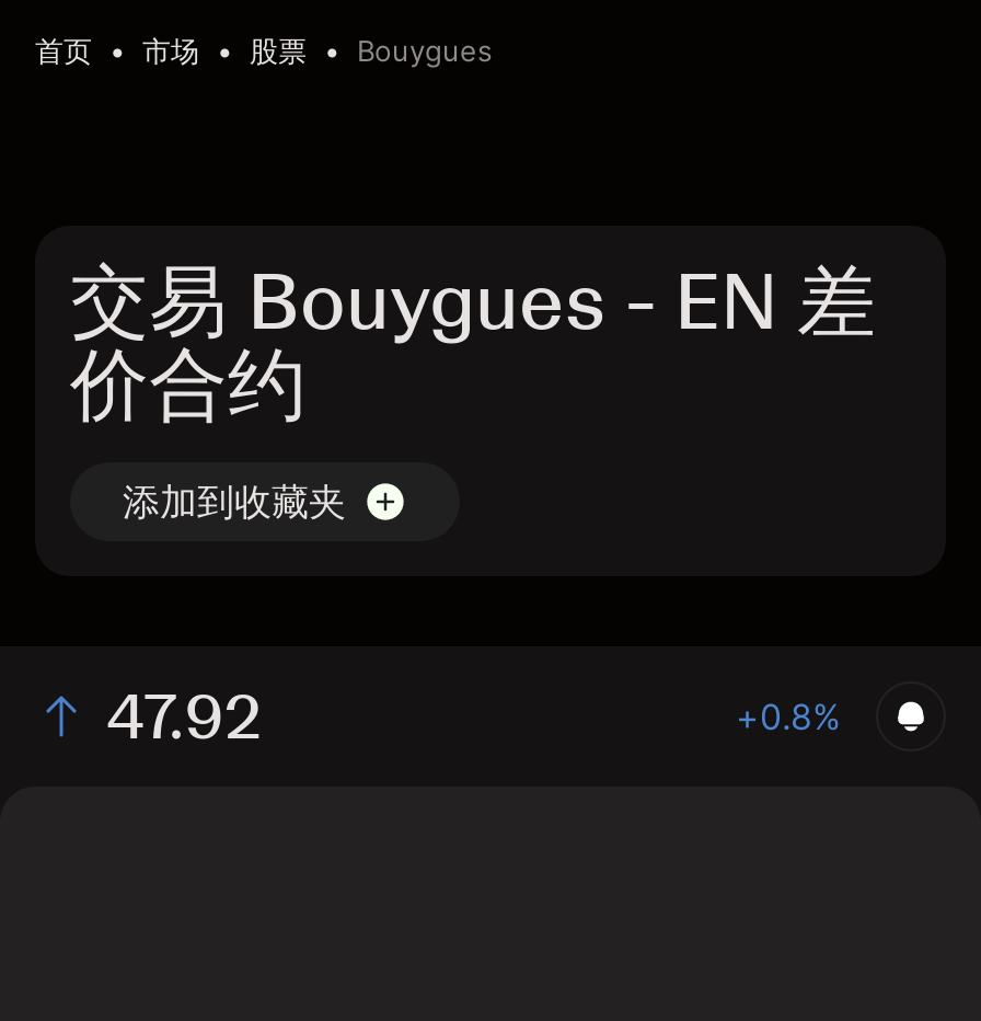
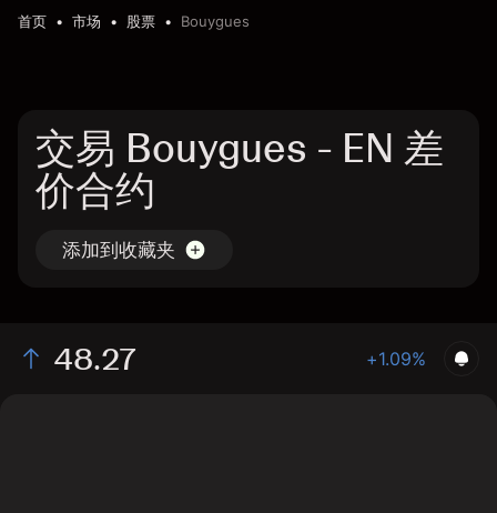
- 47.92
+ 48.27

- +0.8%
+ +1.09%
